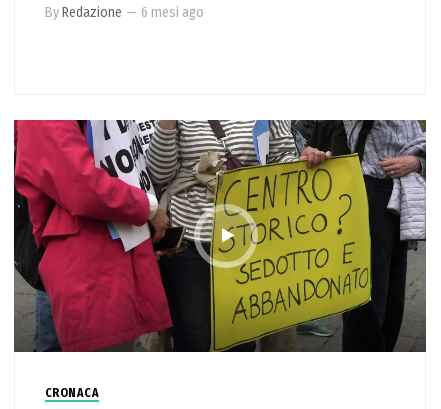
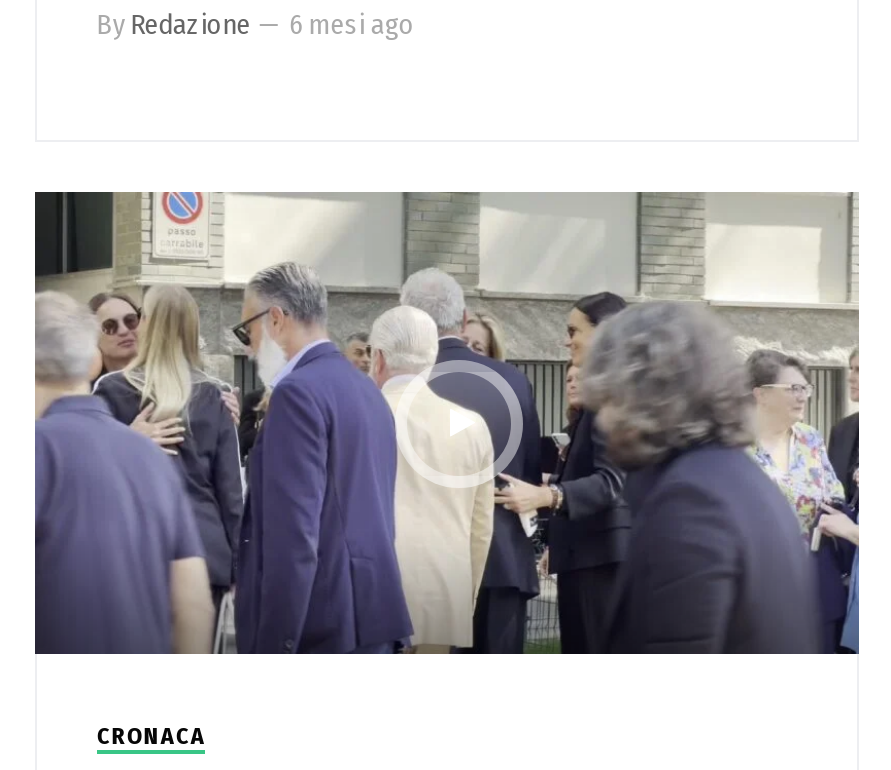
- [image]
+ [image]
